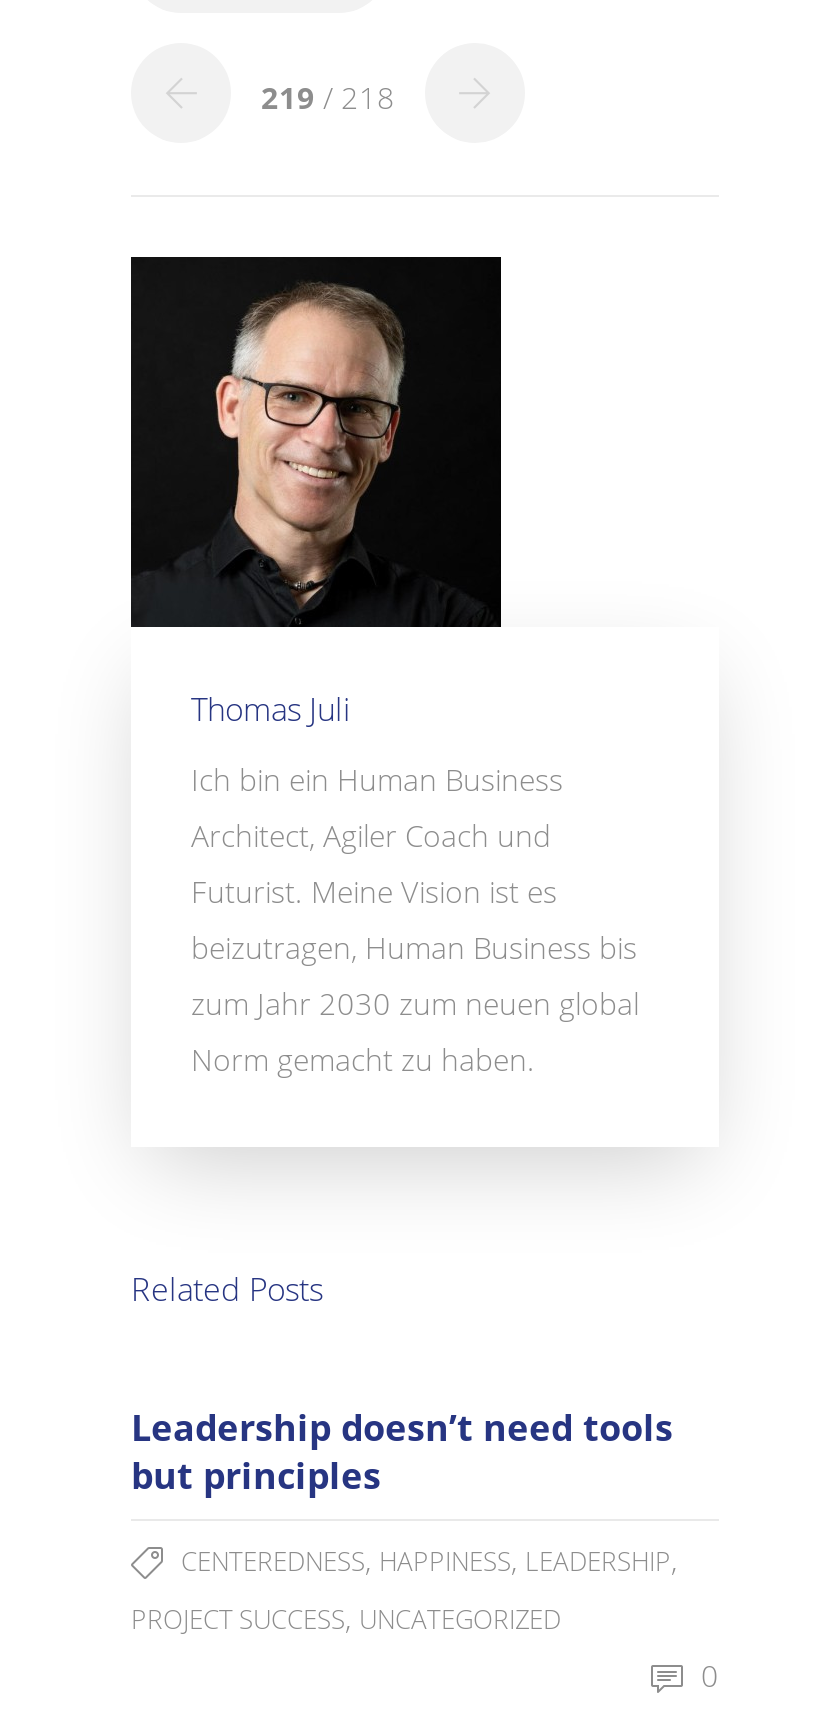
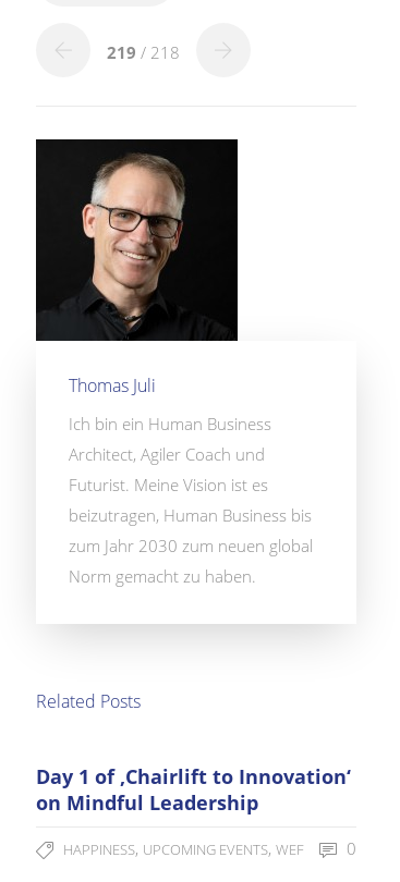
- Leadership doesn’t need tools
- but principles
+ Day 1 of ‚Chairlift to Innovation‘
+ on Mindful Leadership

- CENTEREDNESS, HAPPINESS, LEADERSHIP,
- PROJECT SUCCESS, UNCATEGORIZED
+ HAPPINESS, UPCOMING EVENTS, WEF
